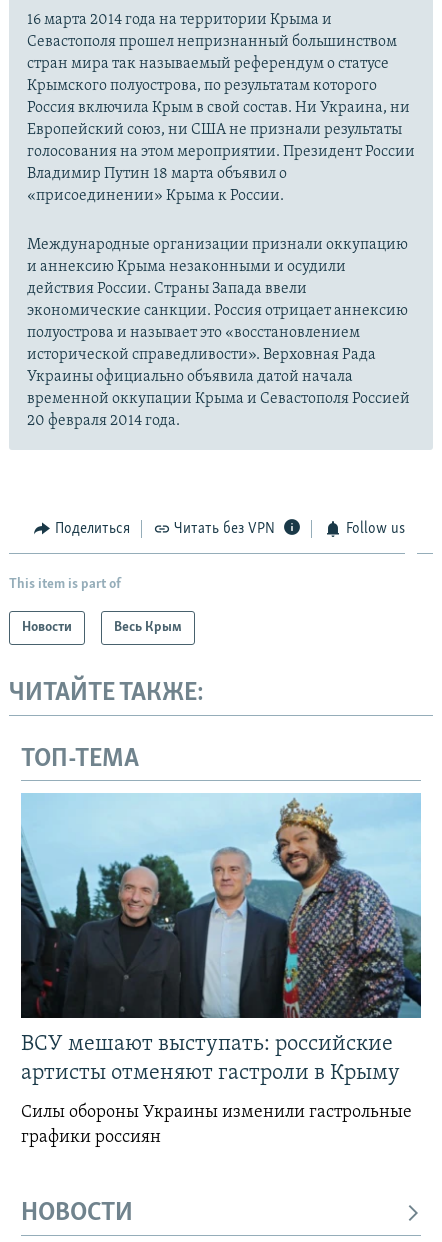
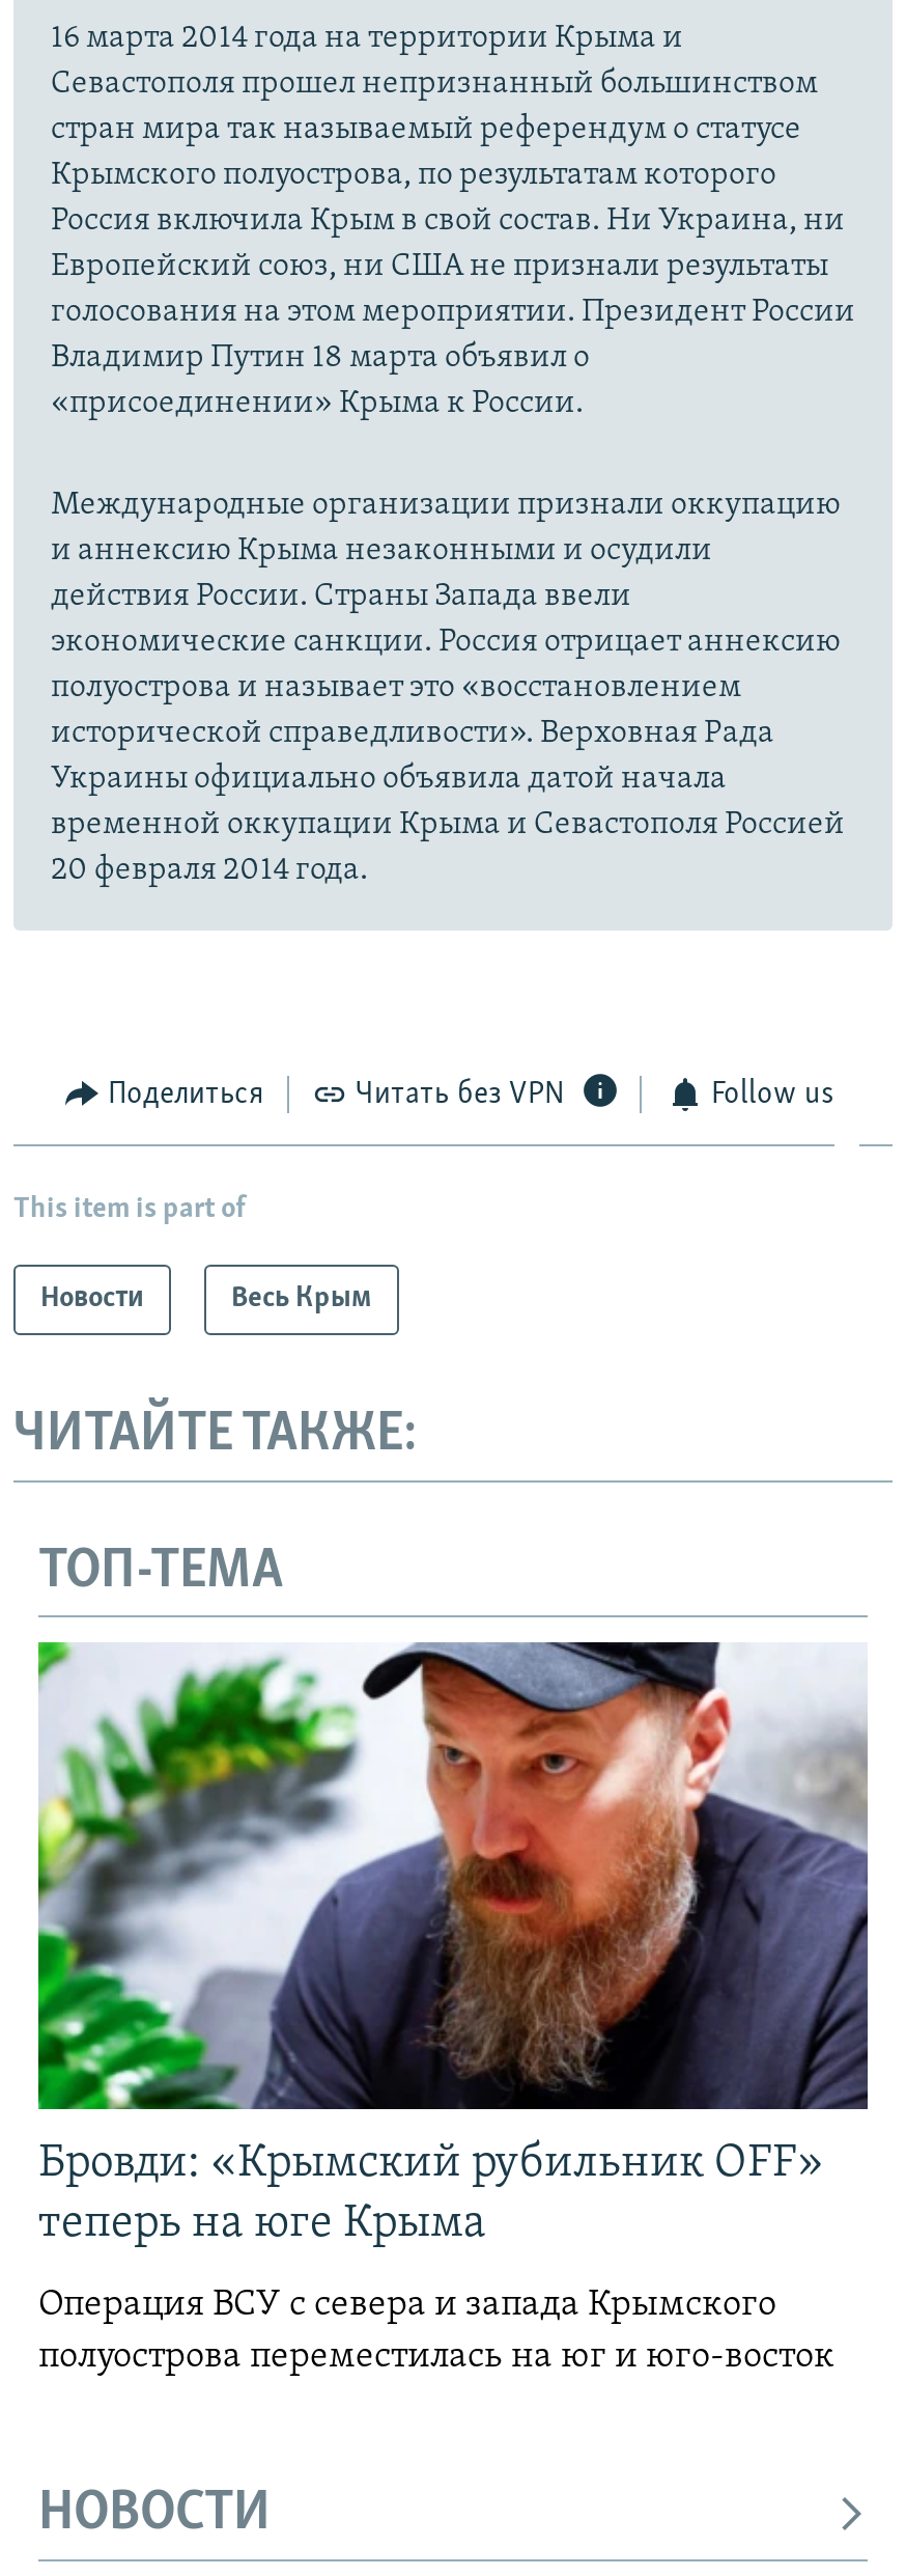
- [image]
- ВСУ мешают выступать: российские
- артисты отменяют гастроли в Крыму
+ [image]
+ Бровди: «Крымский рубильник OFF»
+ теперь на юге Крыма

- Силы обороны Украины изменили гастрольные
- графики россиян
+ Операция ВСУ с севера и запада Крымского
+ полуострова переместилась на юг и юго-восток
